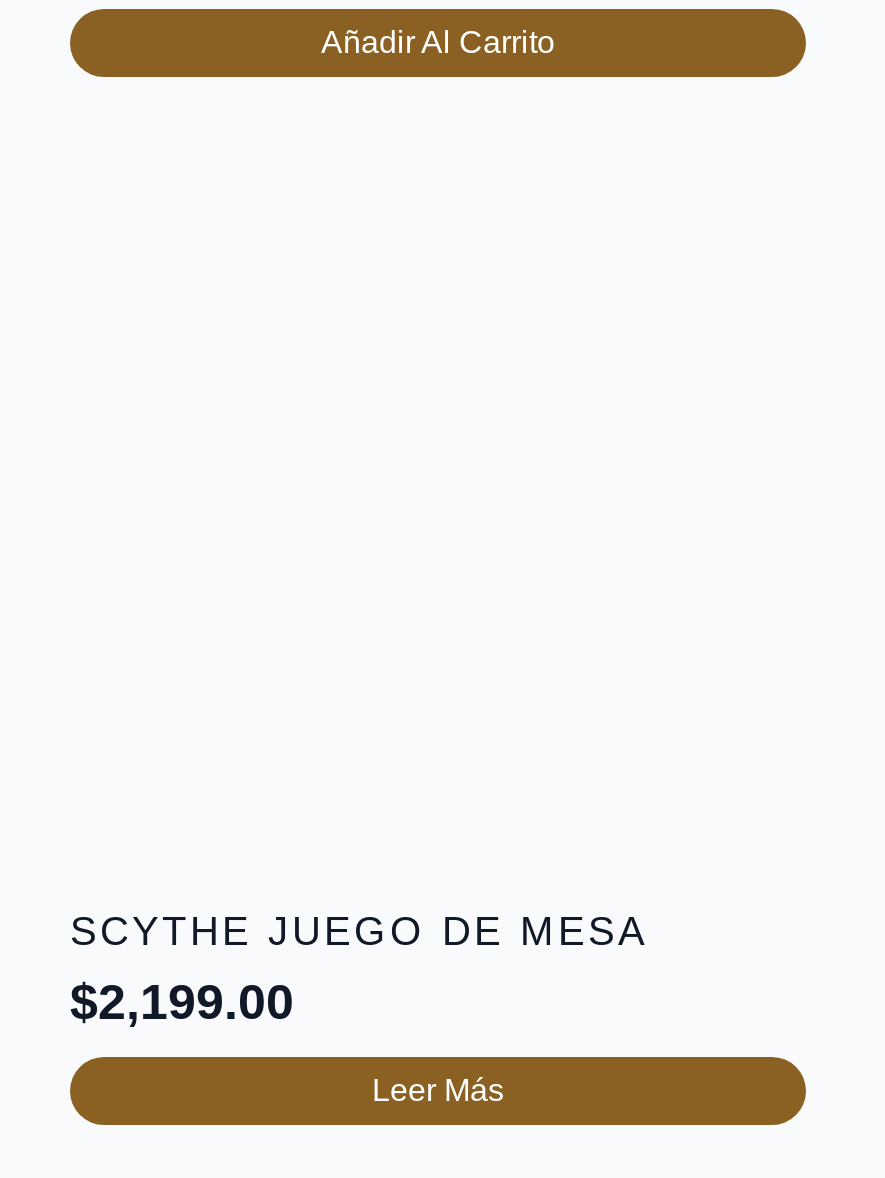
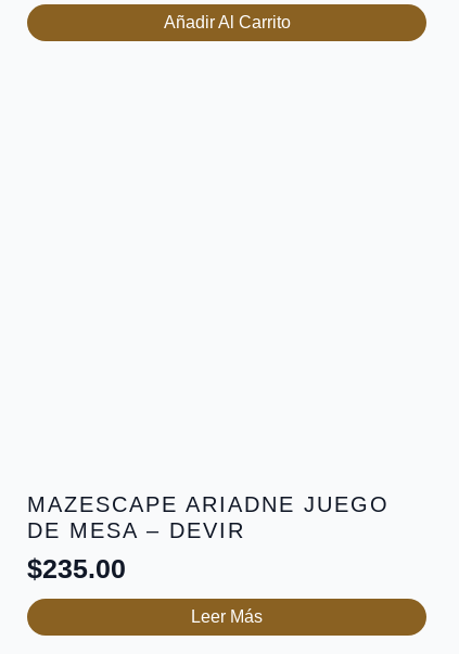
- SCYTHE JUEGO DE MESA
- $2,199.00
+ MAZESCAPE ARIADNE JUEGO
+ DE MESA – DEVIR
+ $235.00
